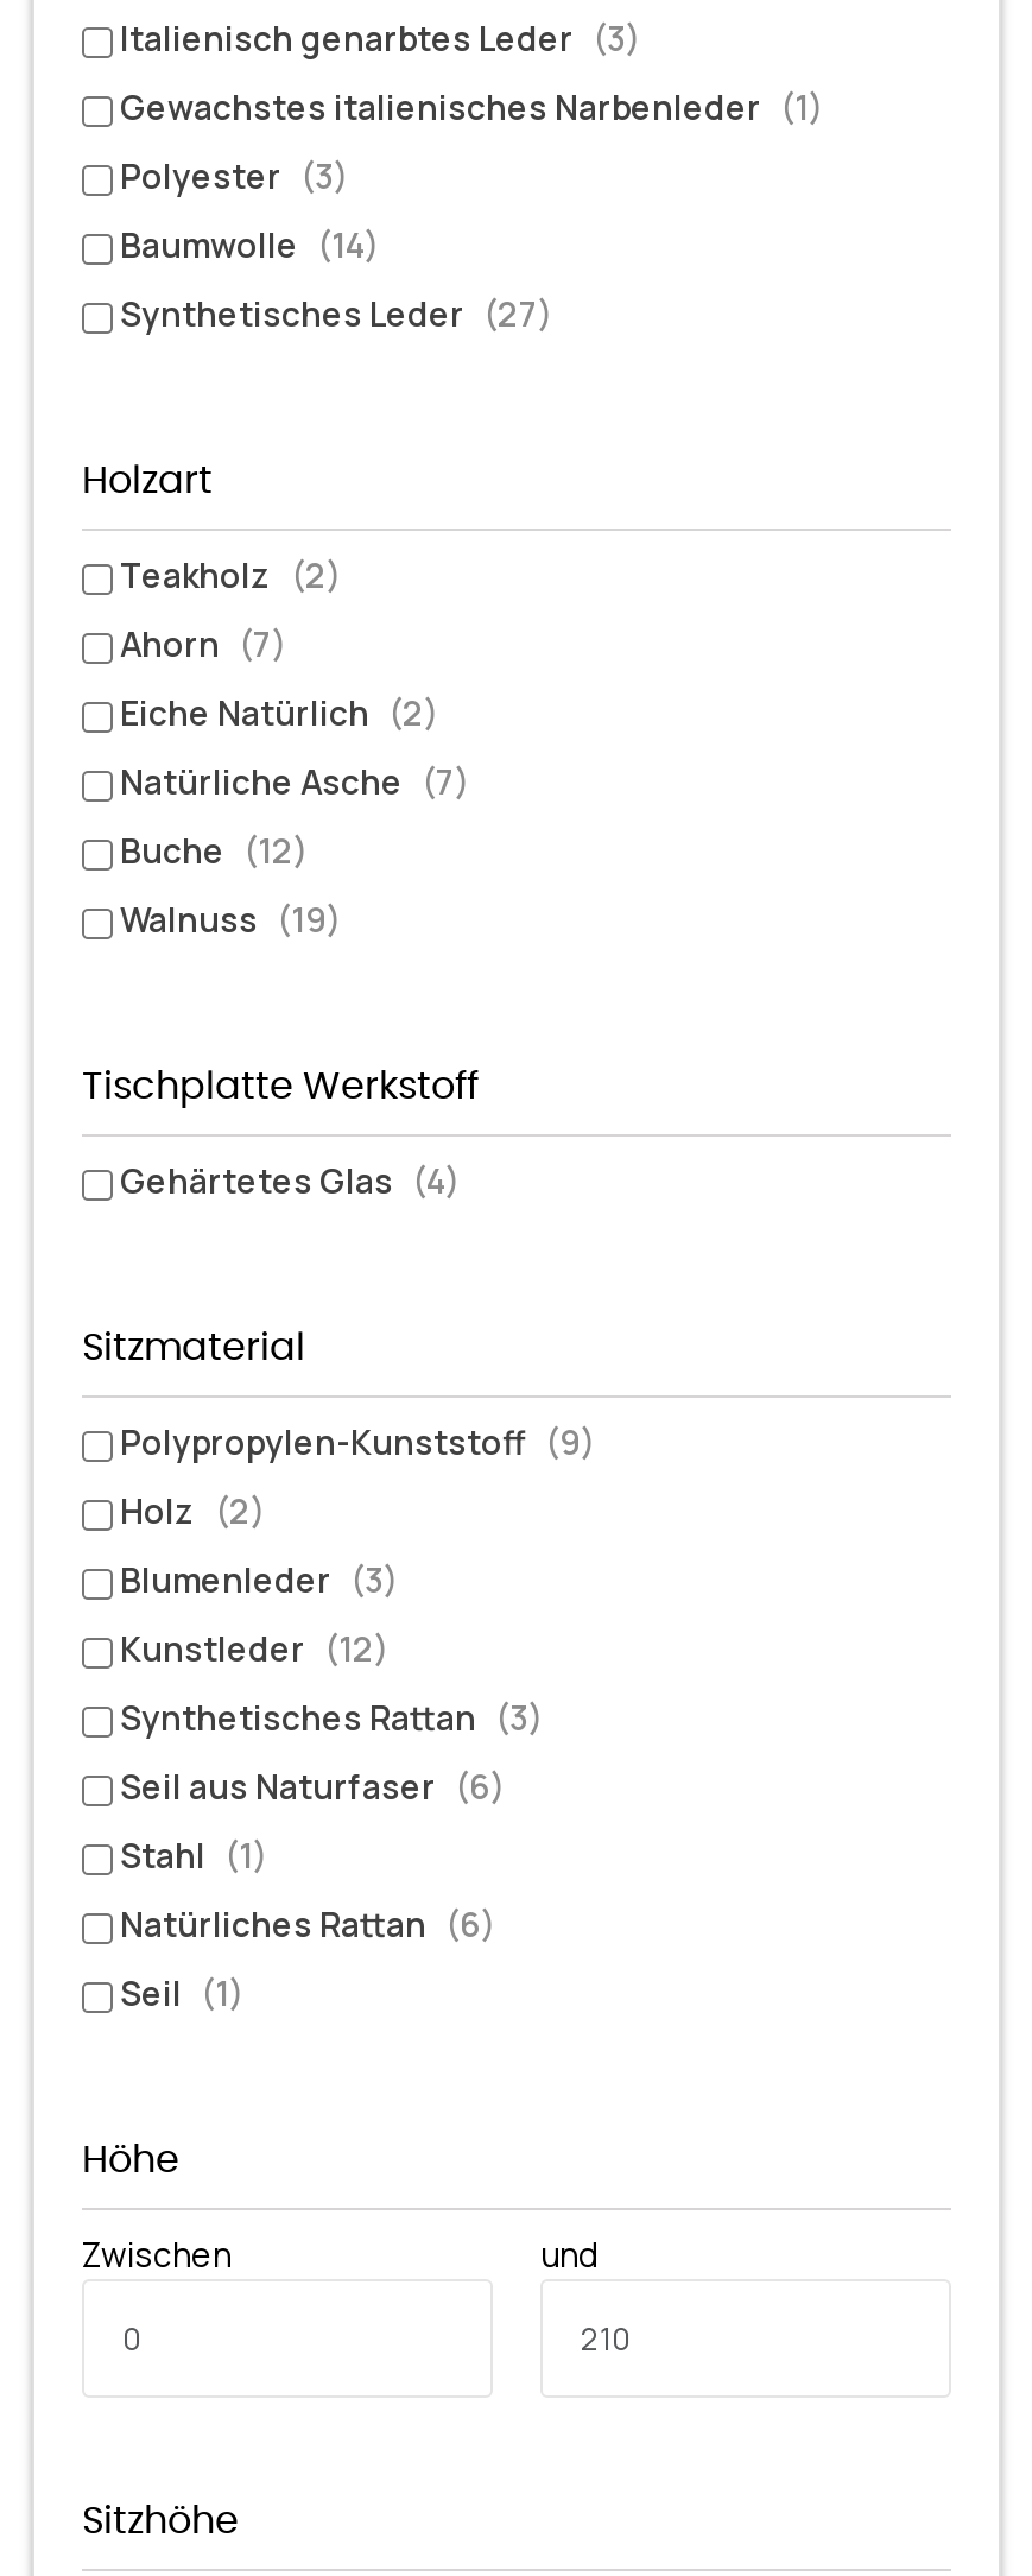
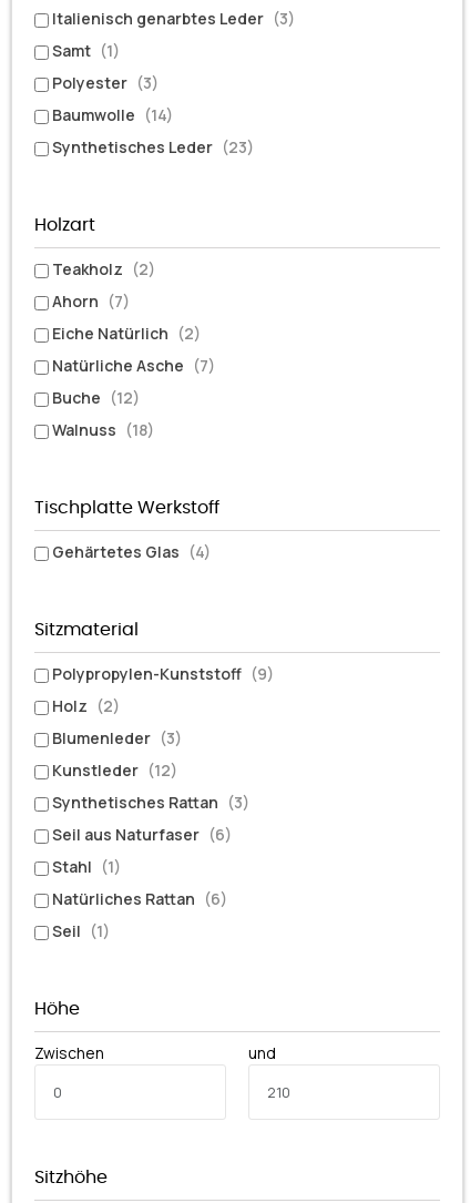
- Gewachstes italienisches Narbenleder (1)
+ Samt (1)

- Synthetisches Leder (27)
+ Synthetisches Leder (23)

- Walnuss (19)
+ Walnuss (18)
